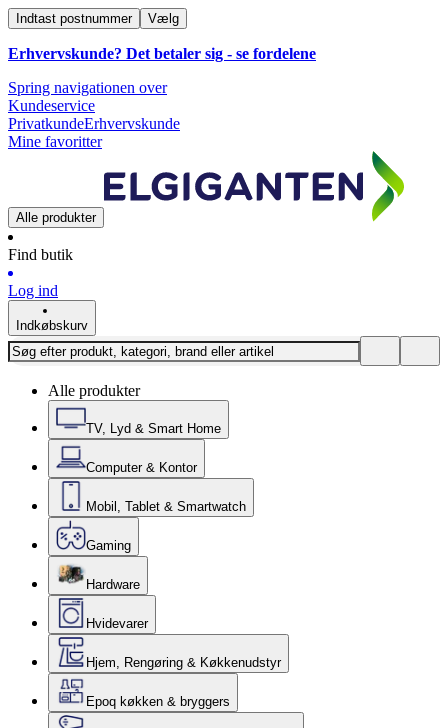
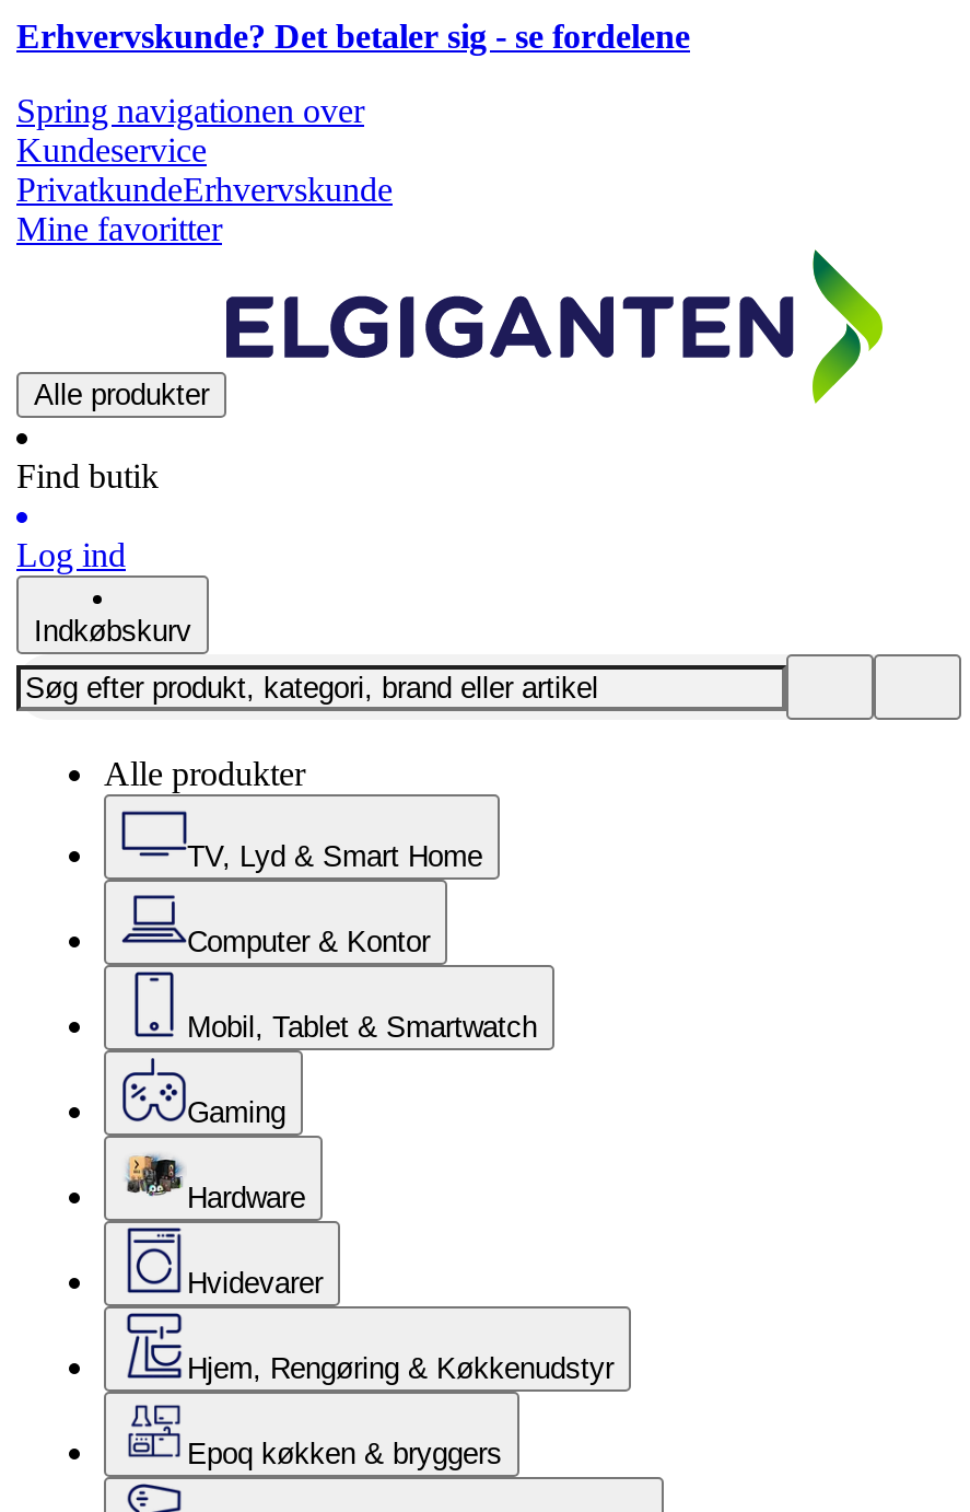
- Indtast postnummer
- Vælg
